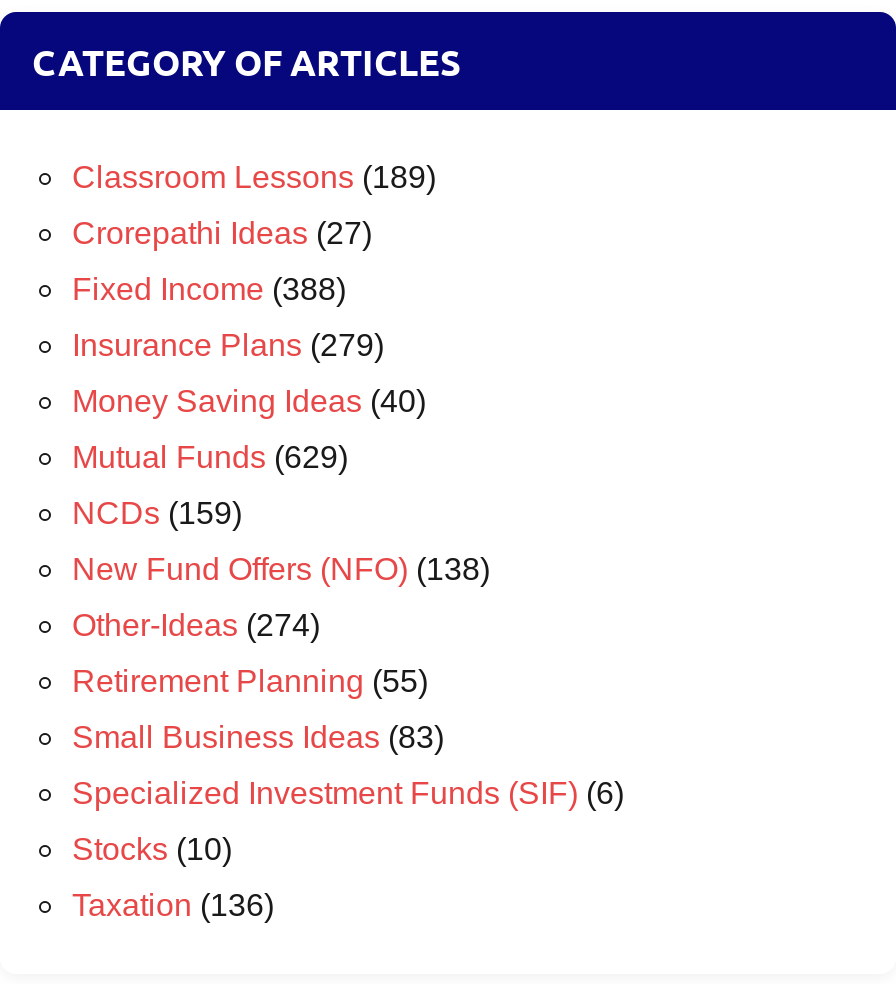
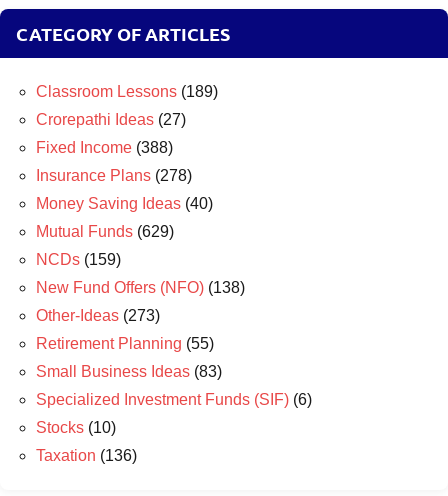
- Insurance Plans (279)
+ Insurance Plans (278)

- Other-Ideas (274)
+ Other-Ideas (273)
